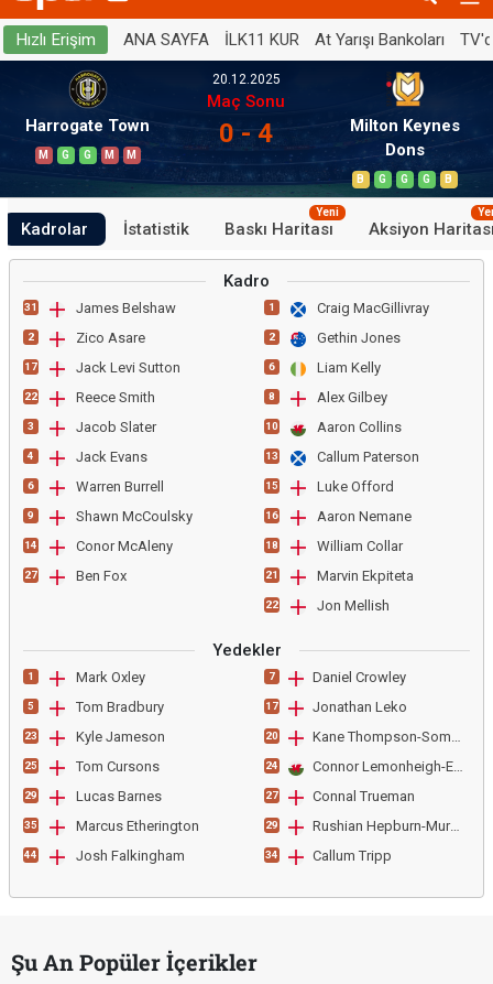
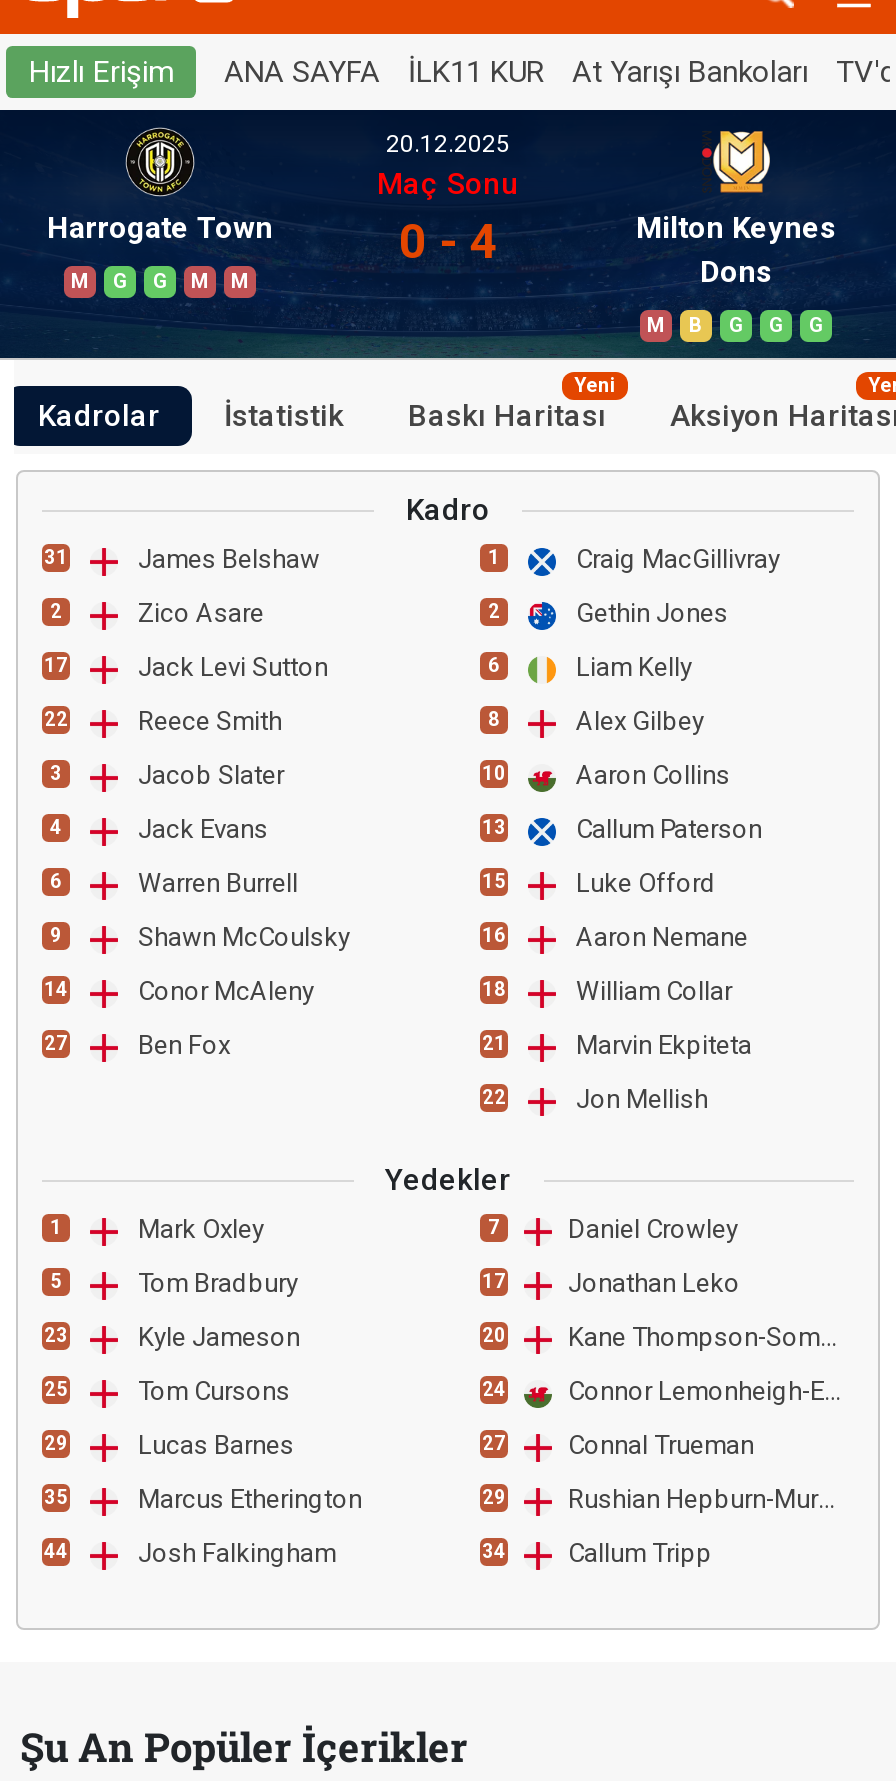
- B

+ M
